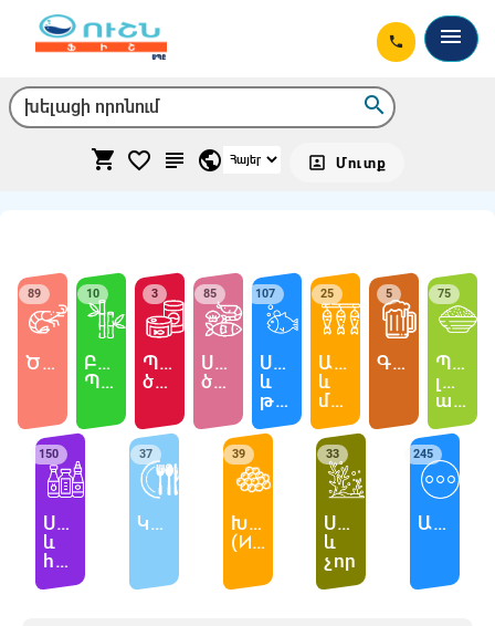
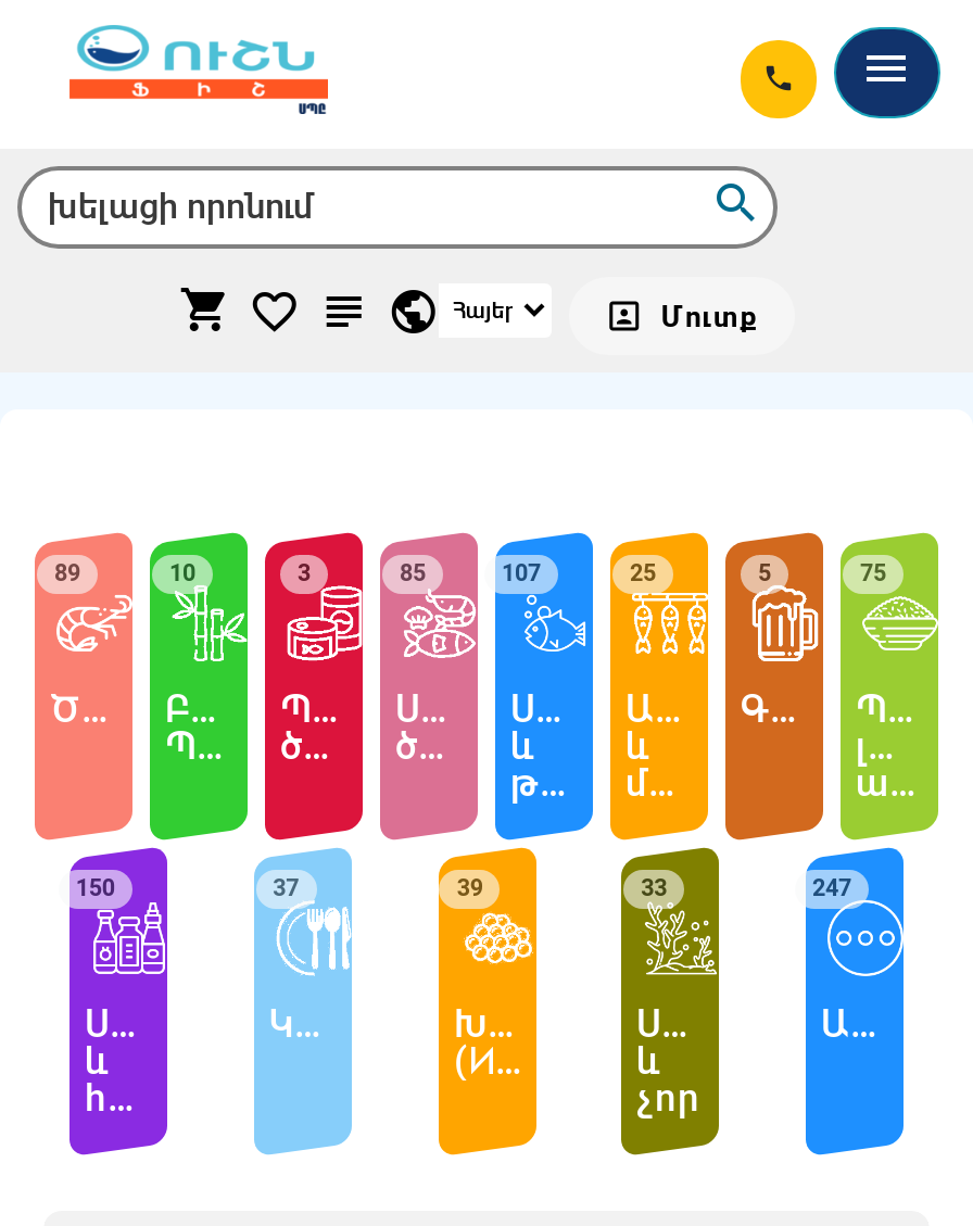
- 245
+ 247
